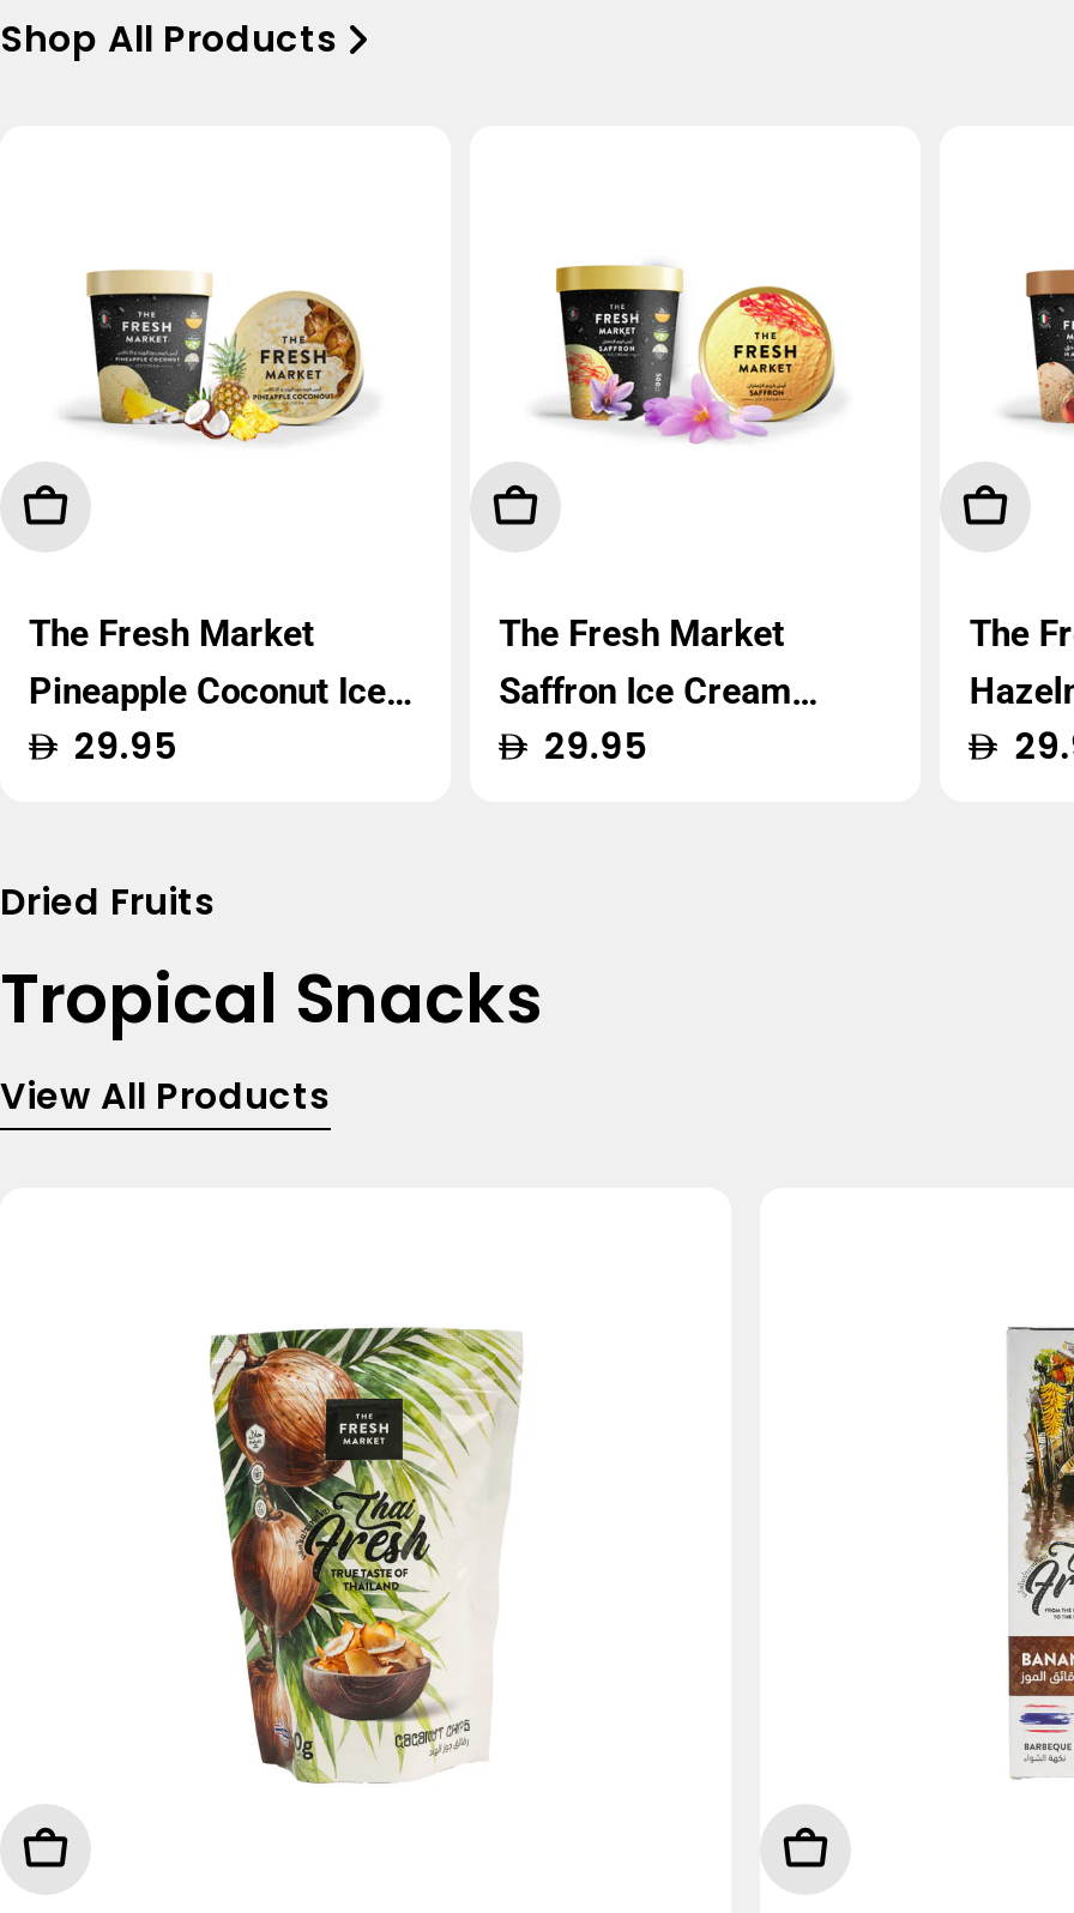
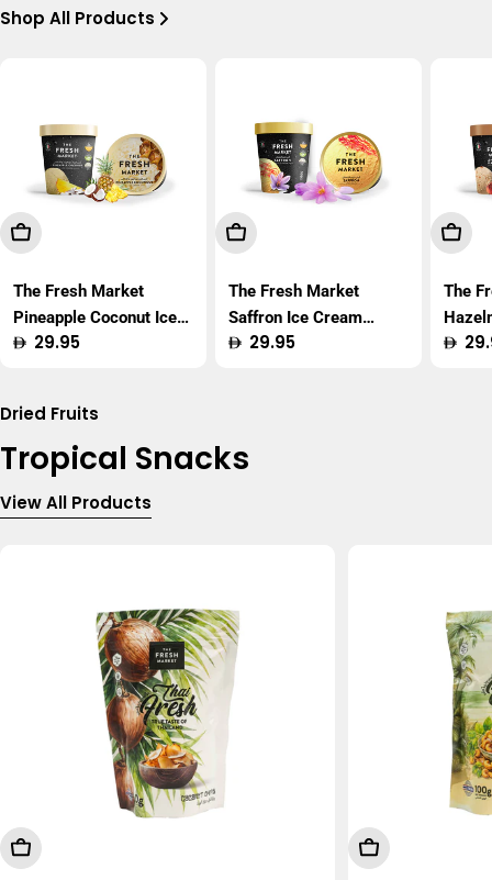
- [image]
+ [image]
